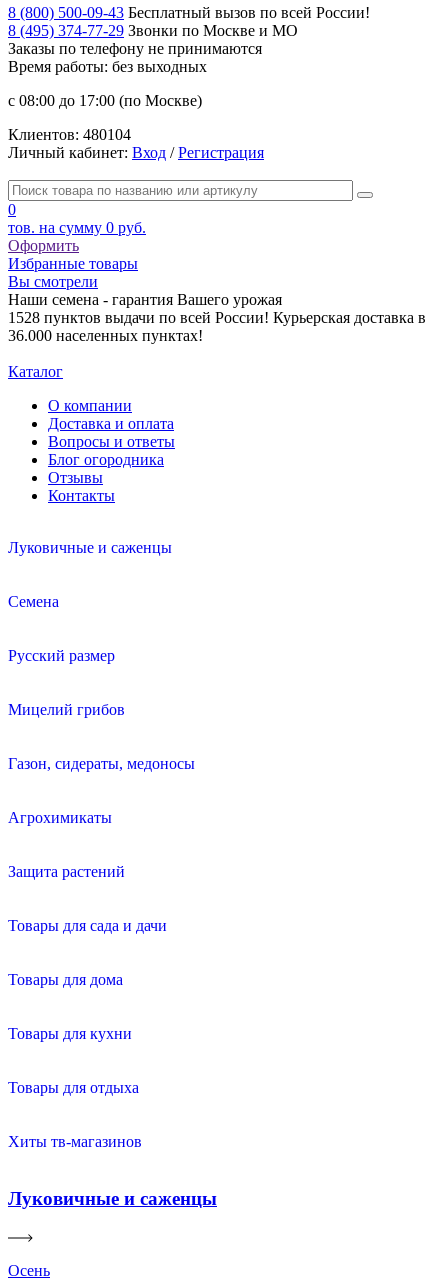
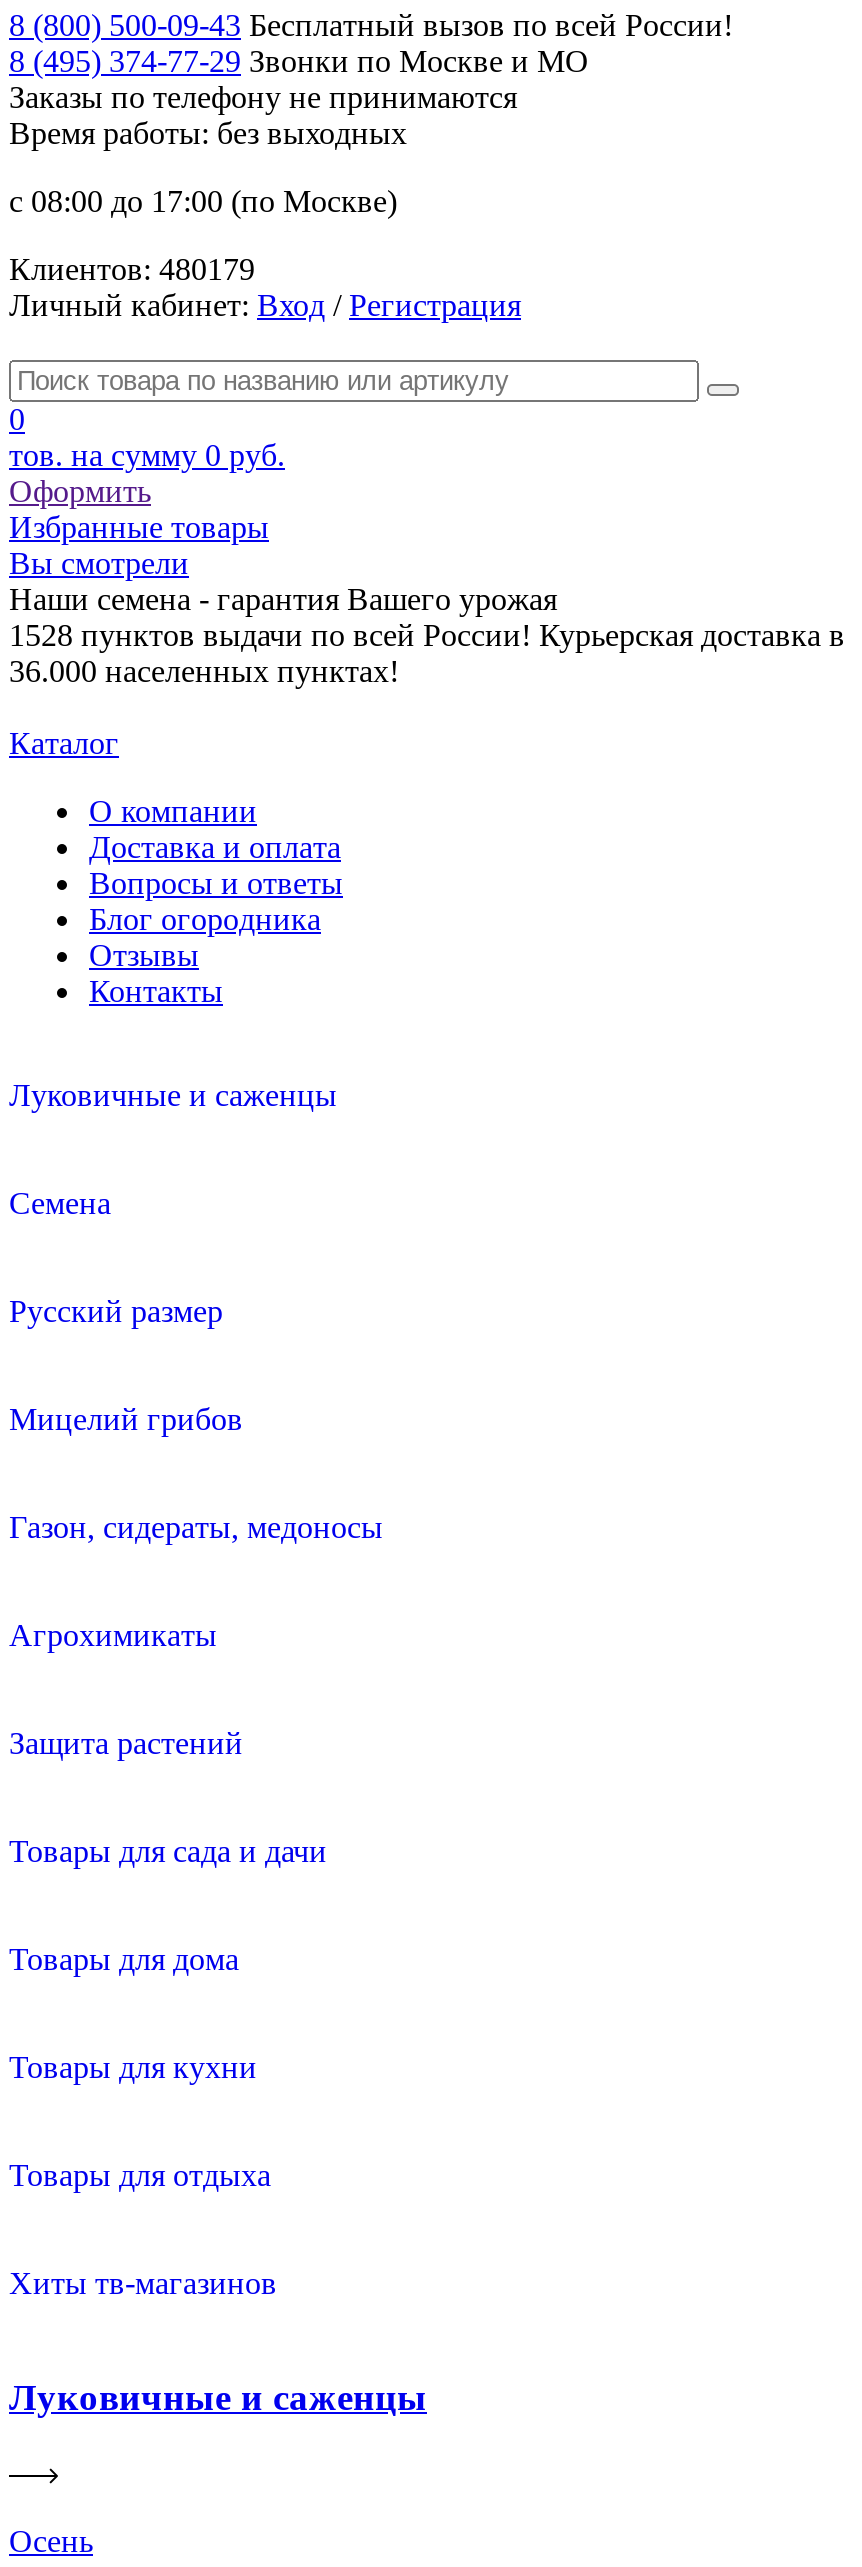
- Клиентов: 480104
+ Клиентов: 480179
